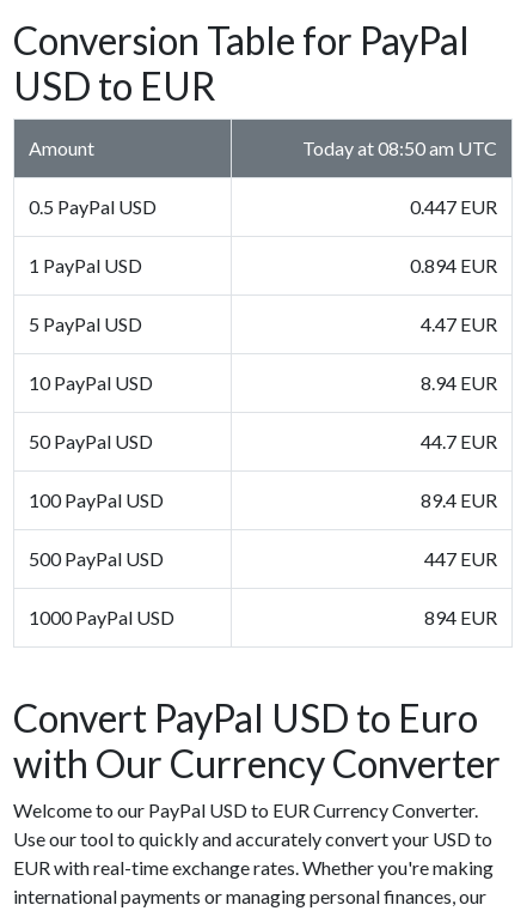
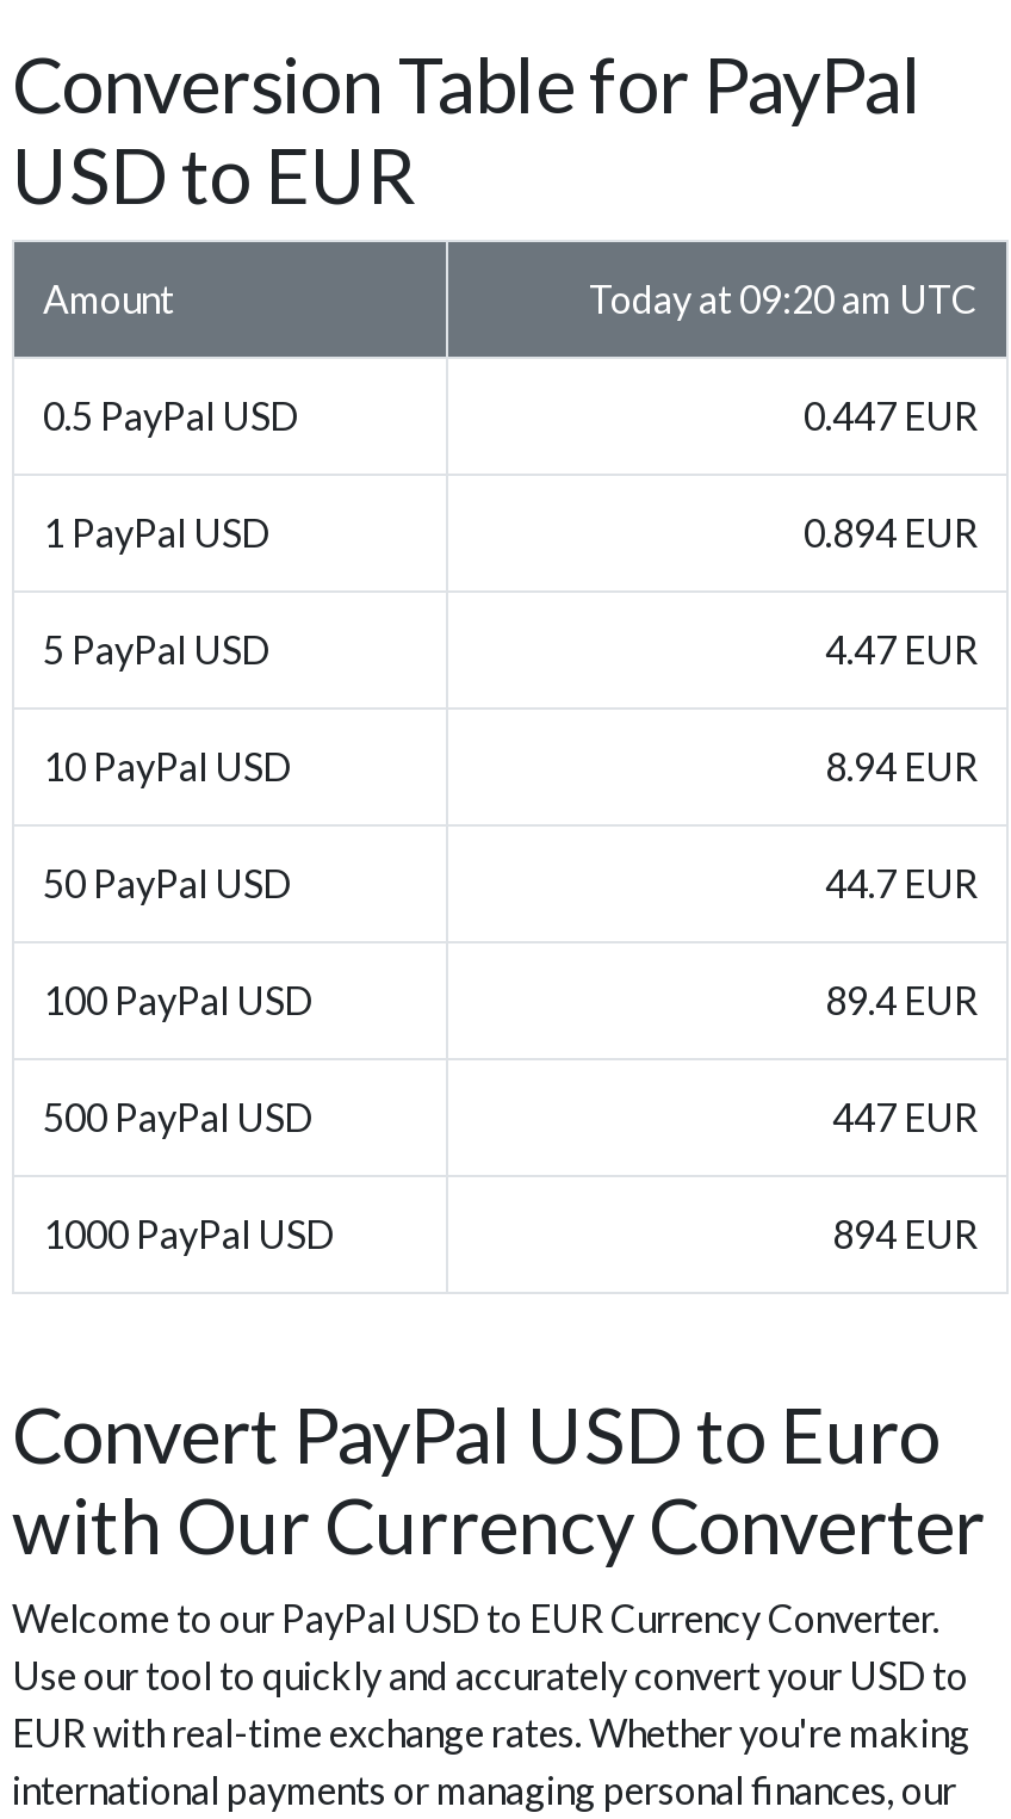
- Today at 08:50 am UTC
+ Today at 09:20 am UTC
